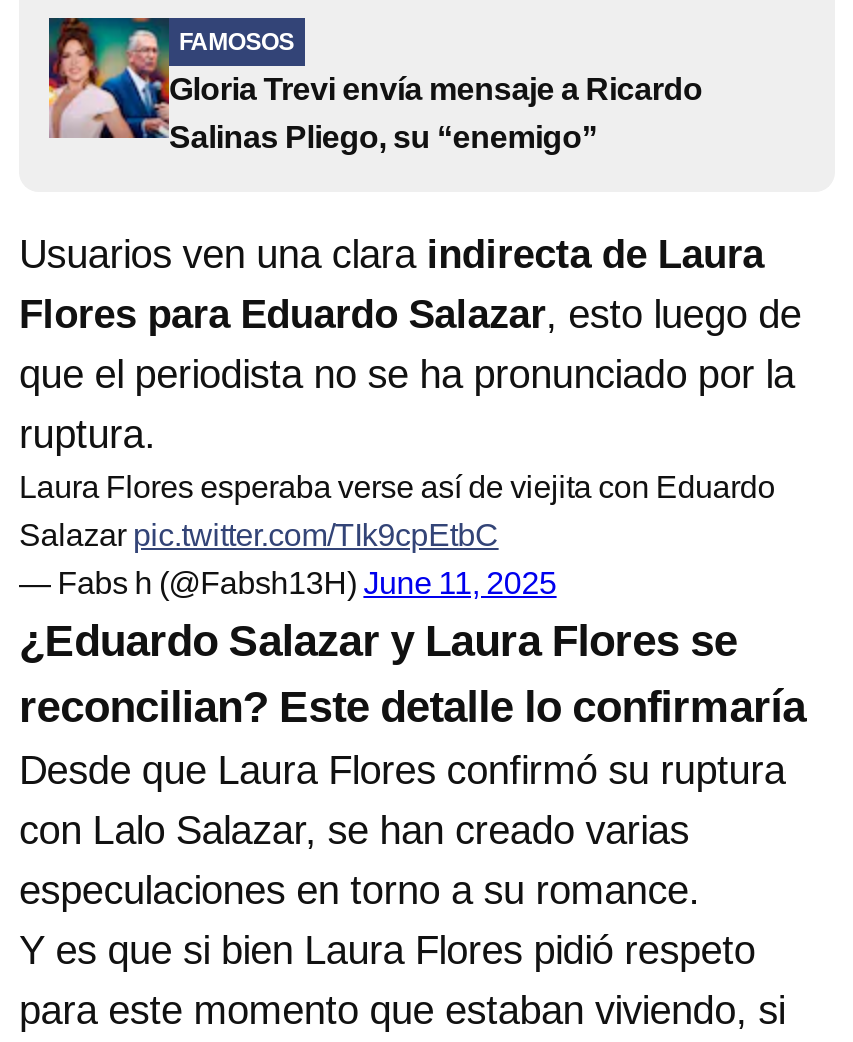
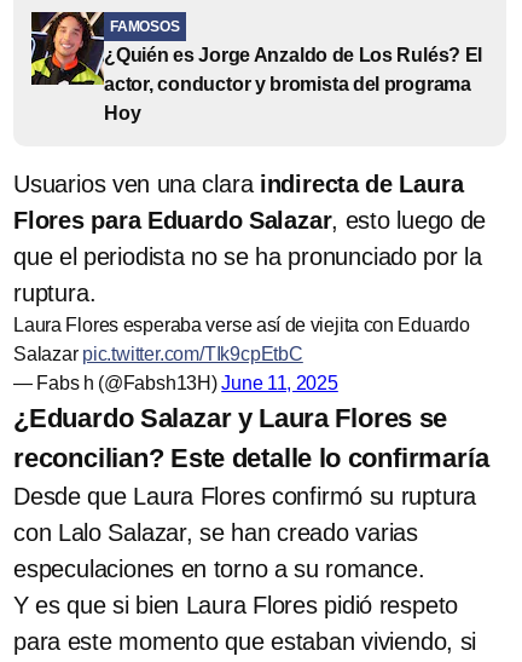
- [image]
- Gloria Trevi envía mensaje a Ricardo
- Salinas Pliego, su “enemigo”
+ [image]
+ ¿Quién es Jorge Anzaldo de Los Rulés? El
+ actor, conductor y bromista del programa
+ Hoy
